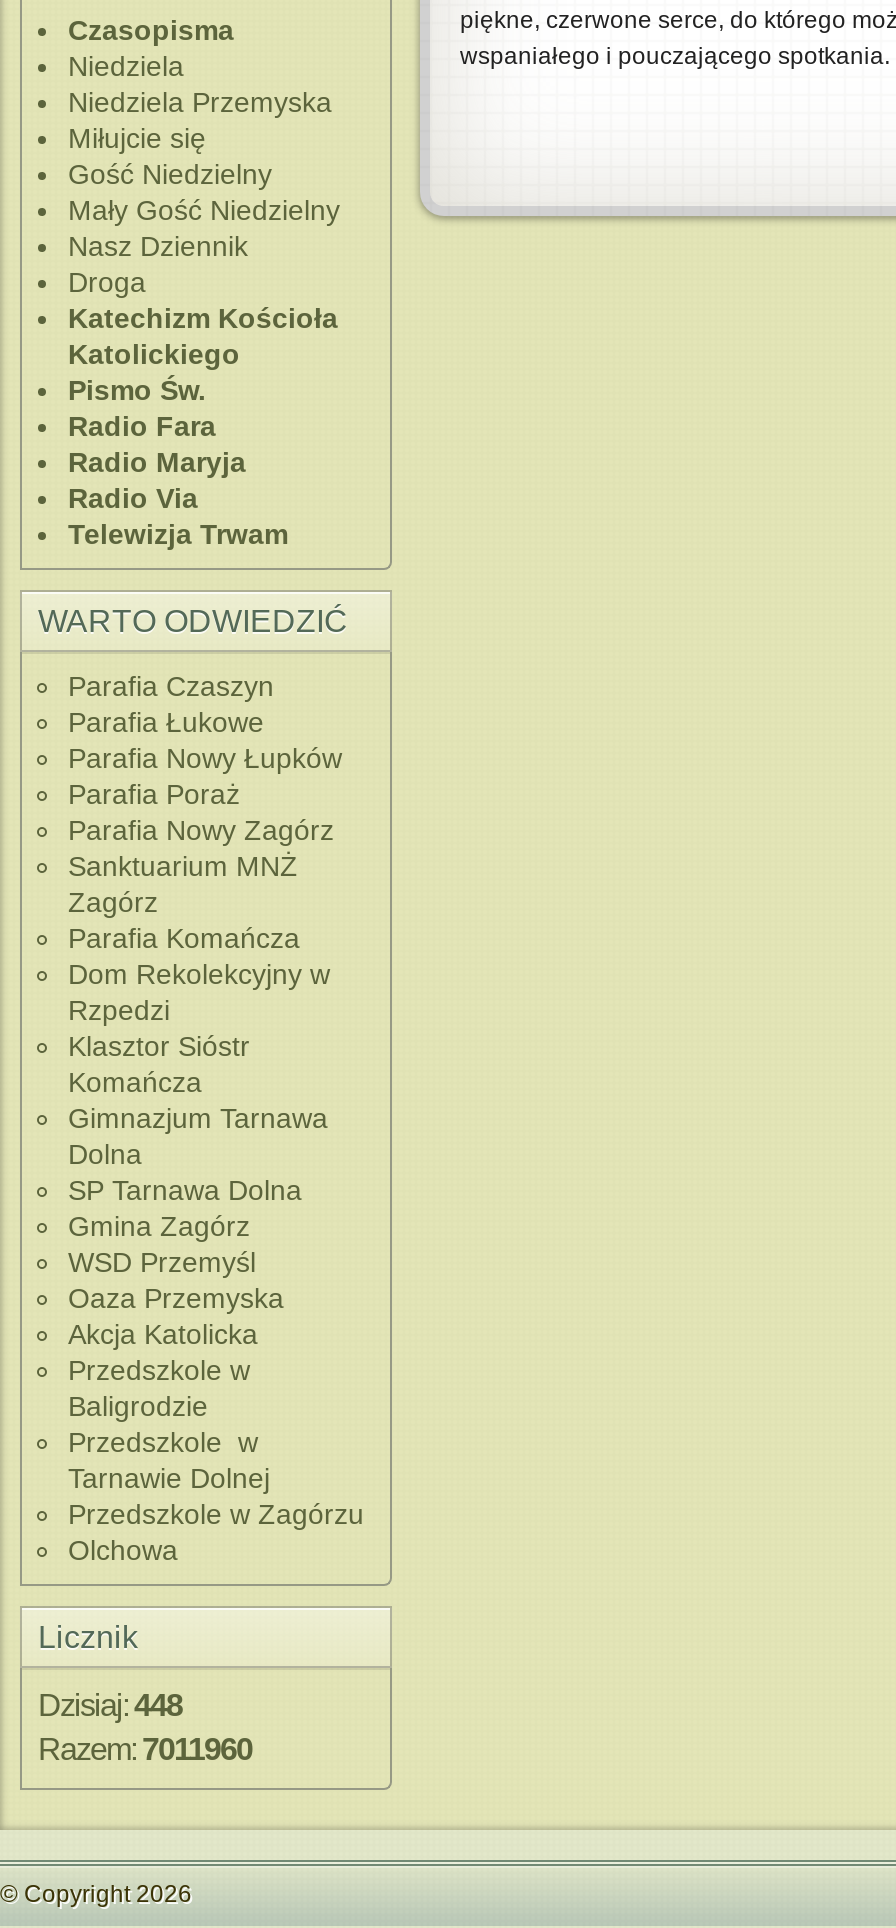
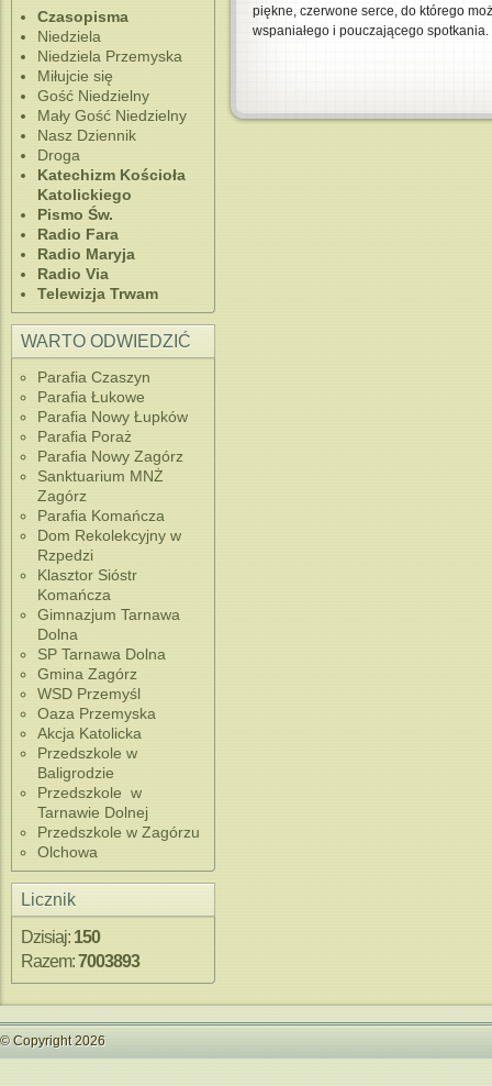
- Dzisiaj: 448
+ Dzisiaj: 150

- Razem: 7011960
+ Razem: 7003893
